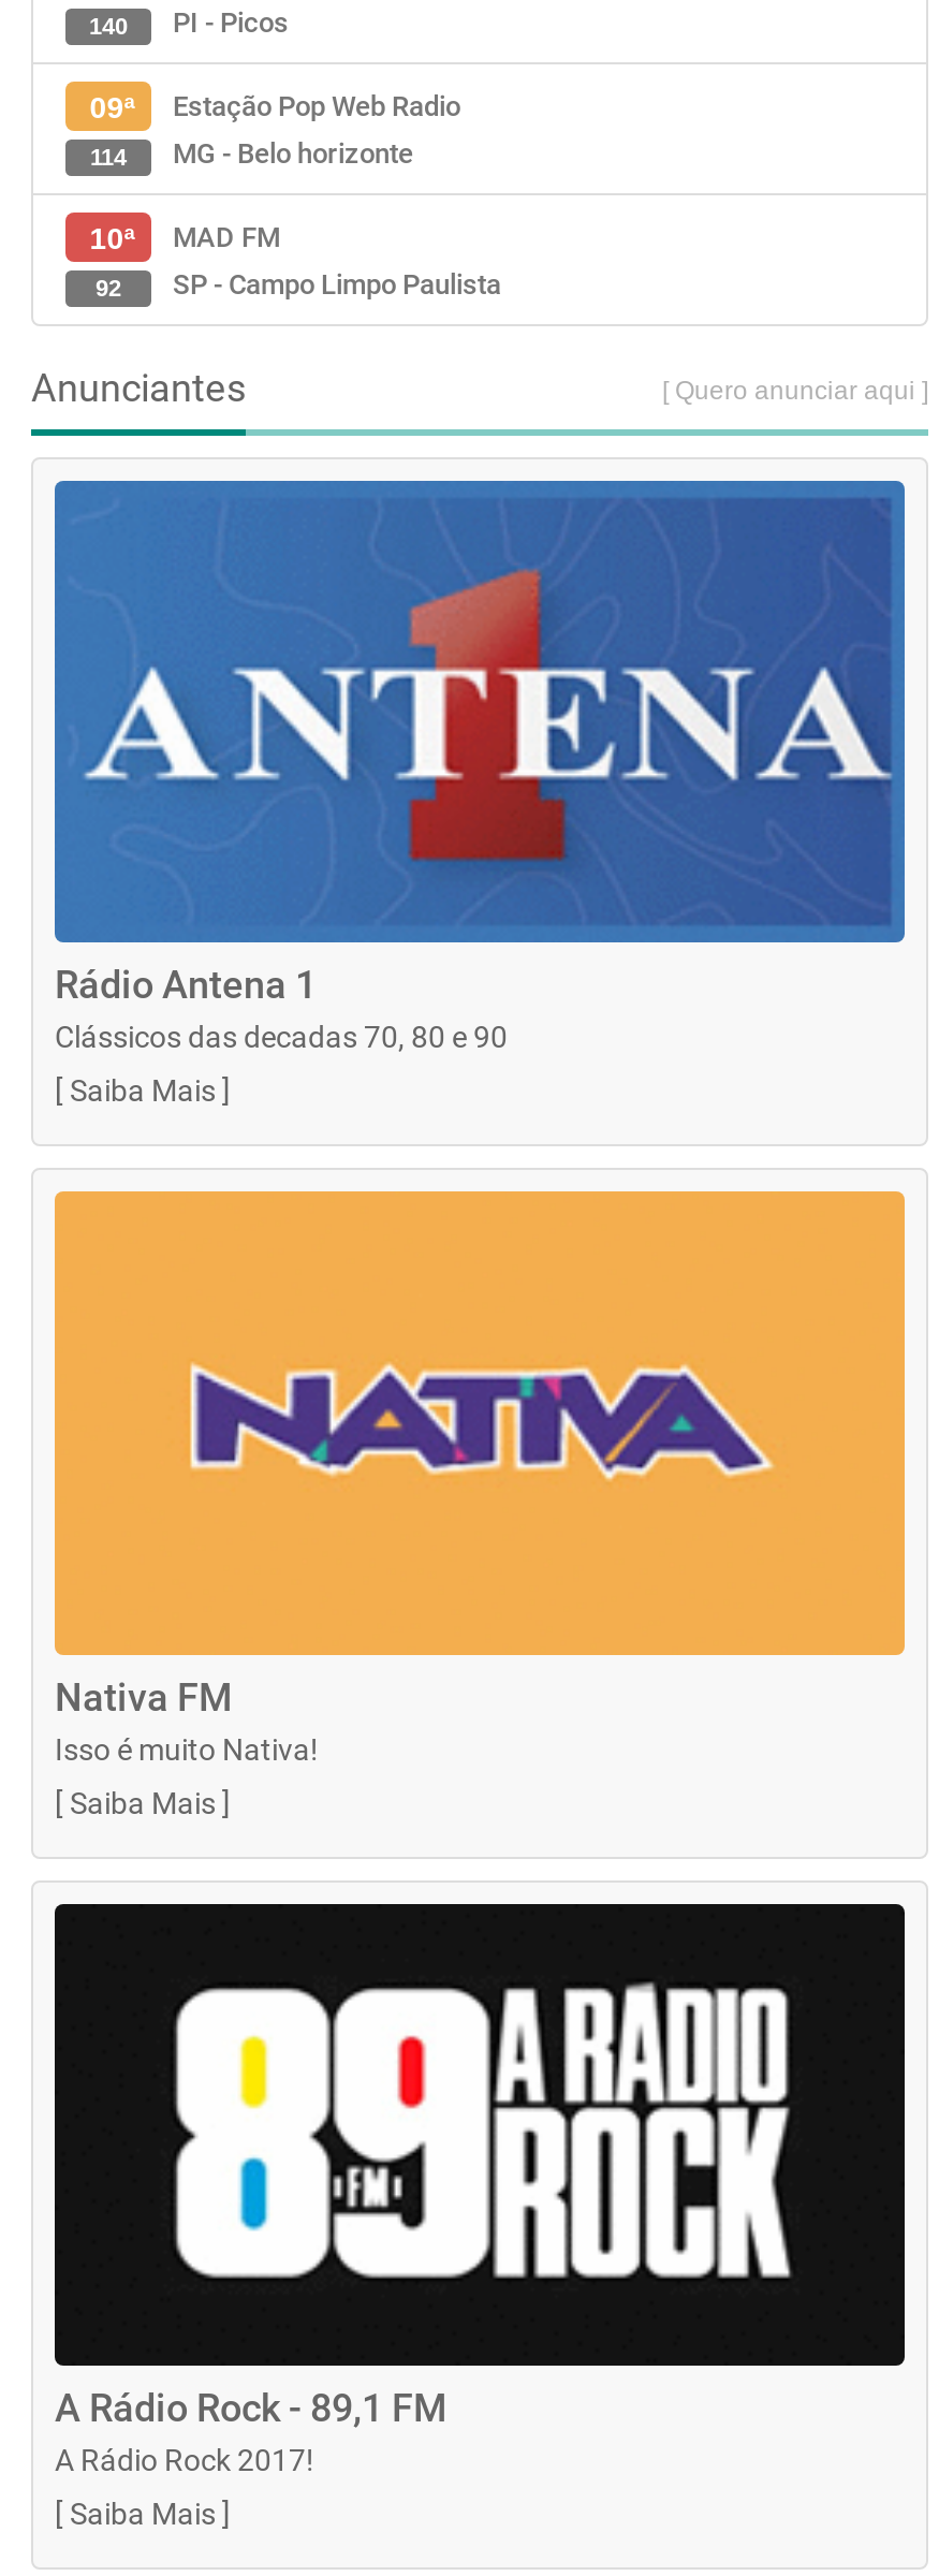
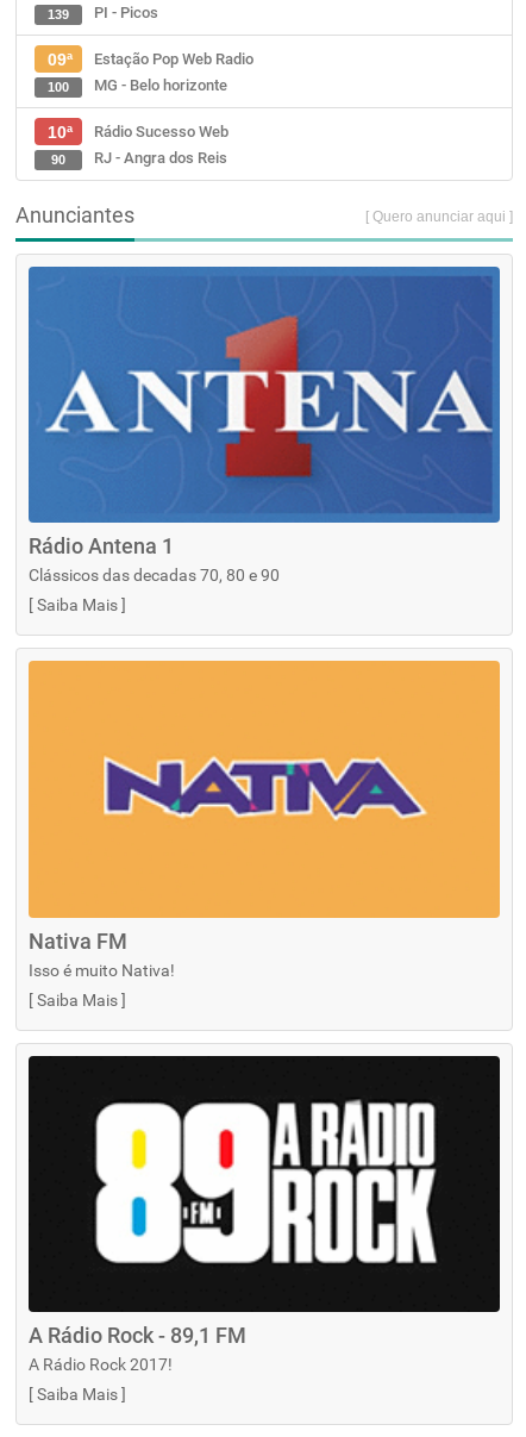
- 140 PI - Picos
+ 139 PI - Picos

- 114 MG - Belo horizonte
+ 100 MG - Belo horizonte

- MAD FM
+ Rádio Sucesso Web

- SP - Campo Limpo Paulista
- 92
+ RJ - Angra dos Reis
+ 90
